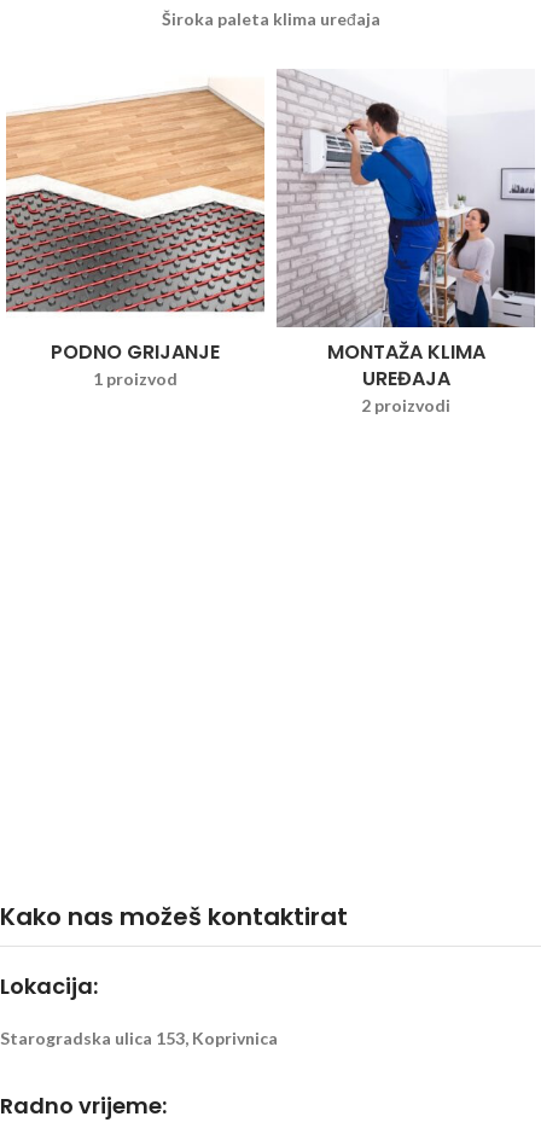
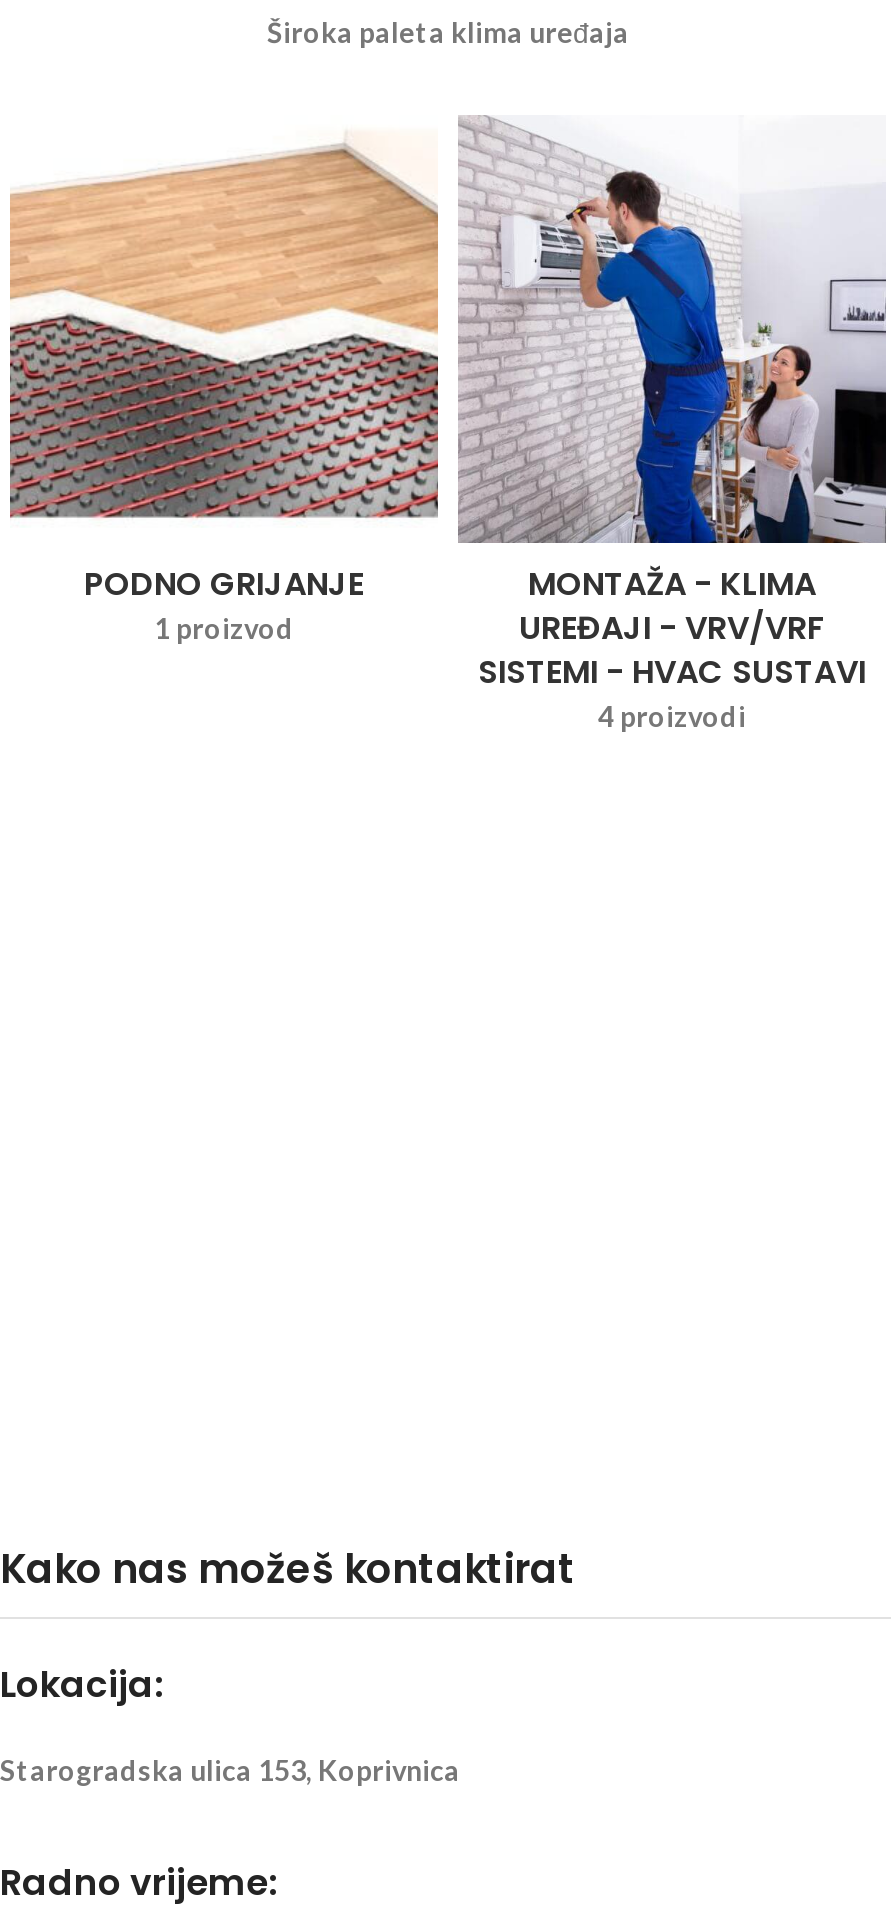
- MONTAŽA KLIMA
- UREĐAJA
- 2 proizvodi
+ MONTAŽA - KLIMA
+ UREĐAJI - VRV/VRF
+ SISTEMI - HVAC SUSTAVI
+ 4 proizvodi
